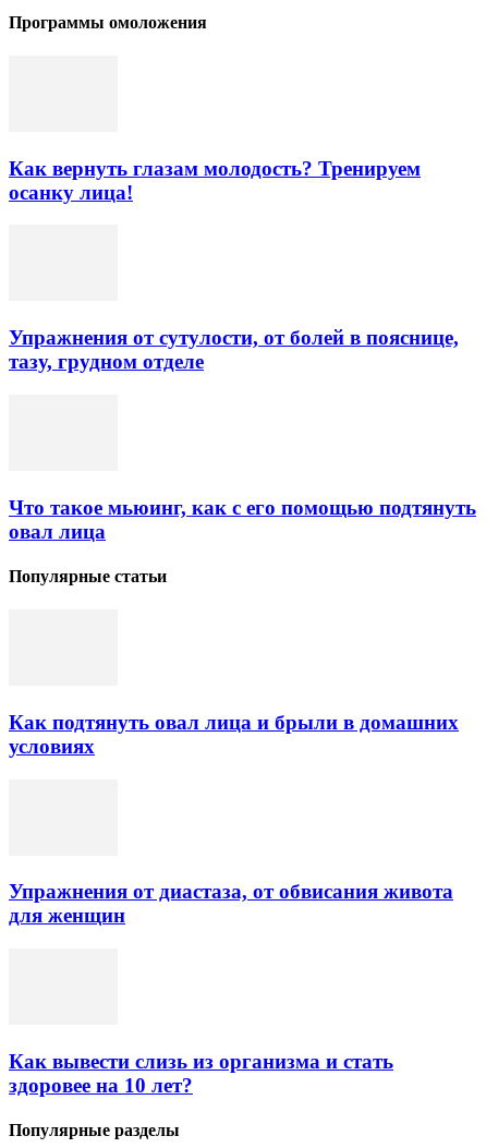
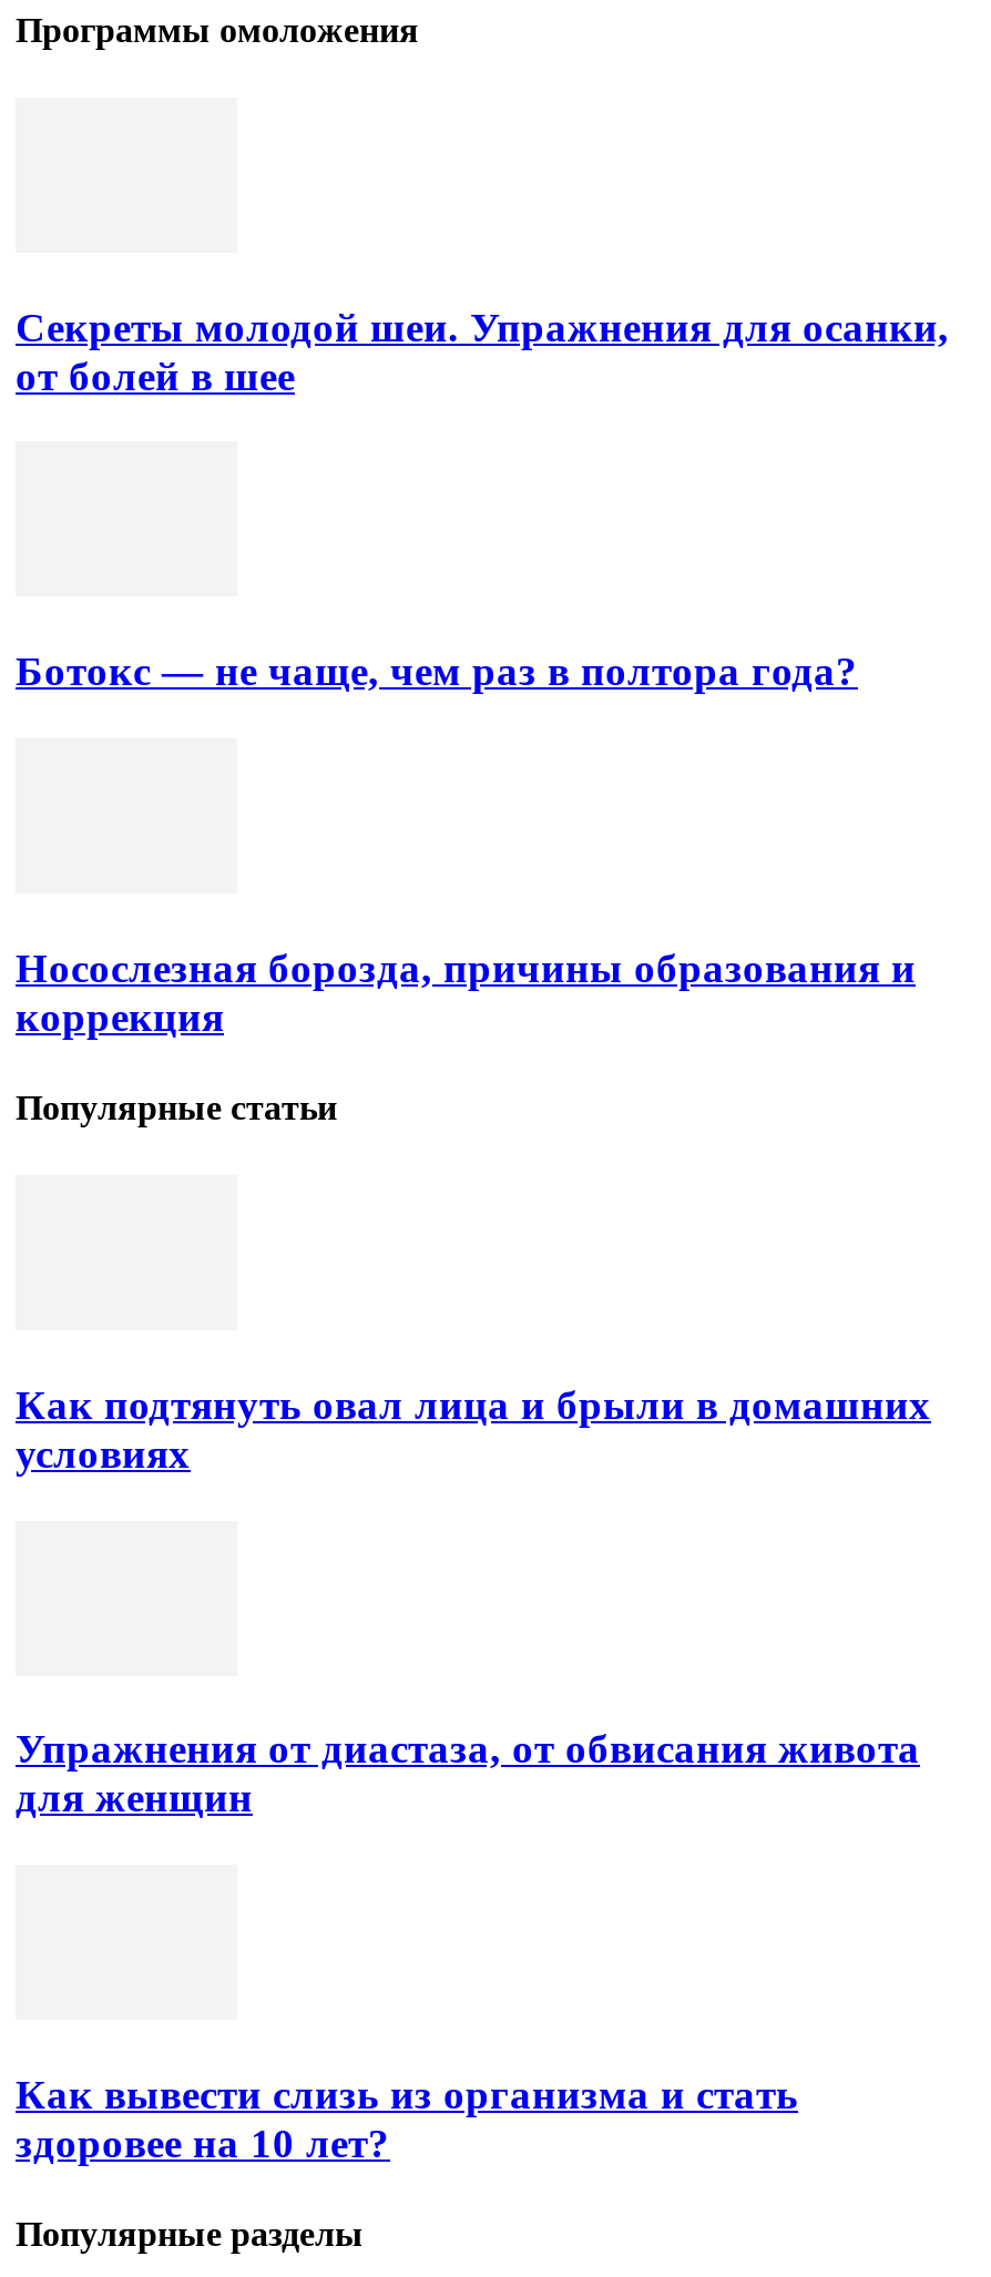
- Как вернуть глазам молодость? Тренируем
- осанку лица!
+ Секреты молодой шеи. Упражнения для осанки,
+ от болей в шее

- Упражнения от сутулости, от болей в пояснице,
- тазу, грудном отделе
+ Ботокс — не чаще, чем раз в полтора года?

- Что такое мьюинг, как с его помощью подтянуть
- овал лица
+ Носослезная борозда, причины образования и
+ коррекция
